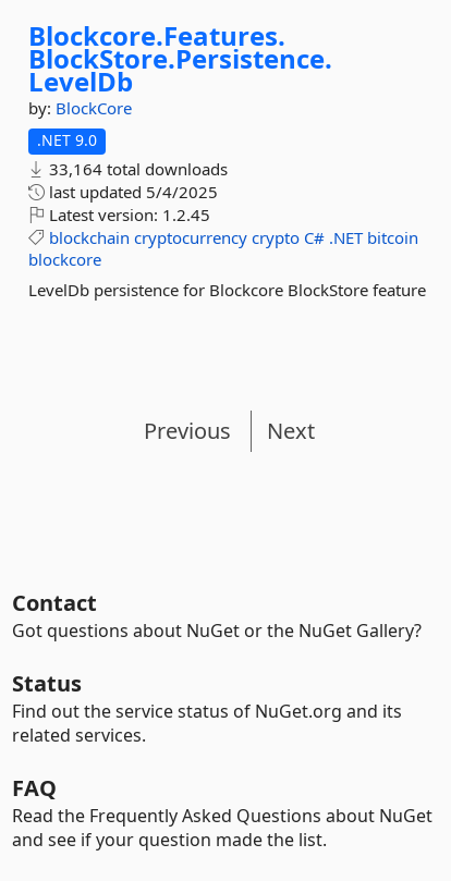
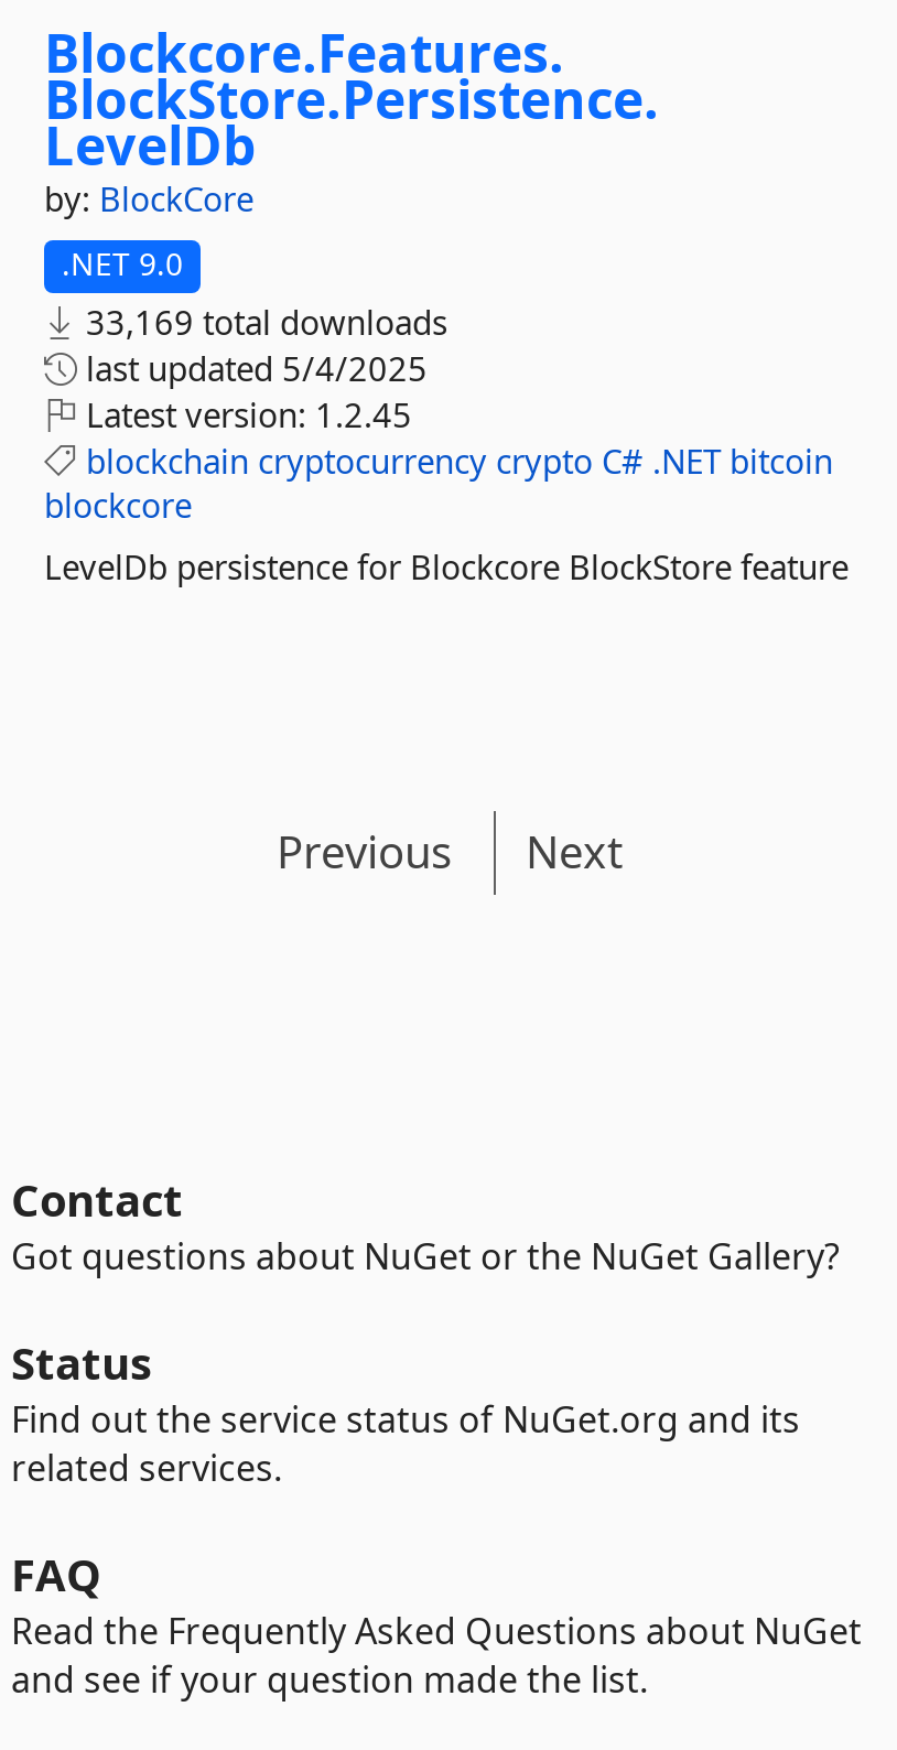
- 33,164 total downloads
+ 33,169 total downloads
